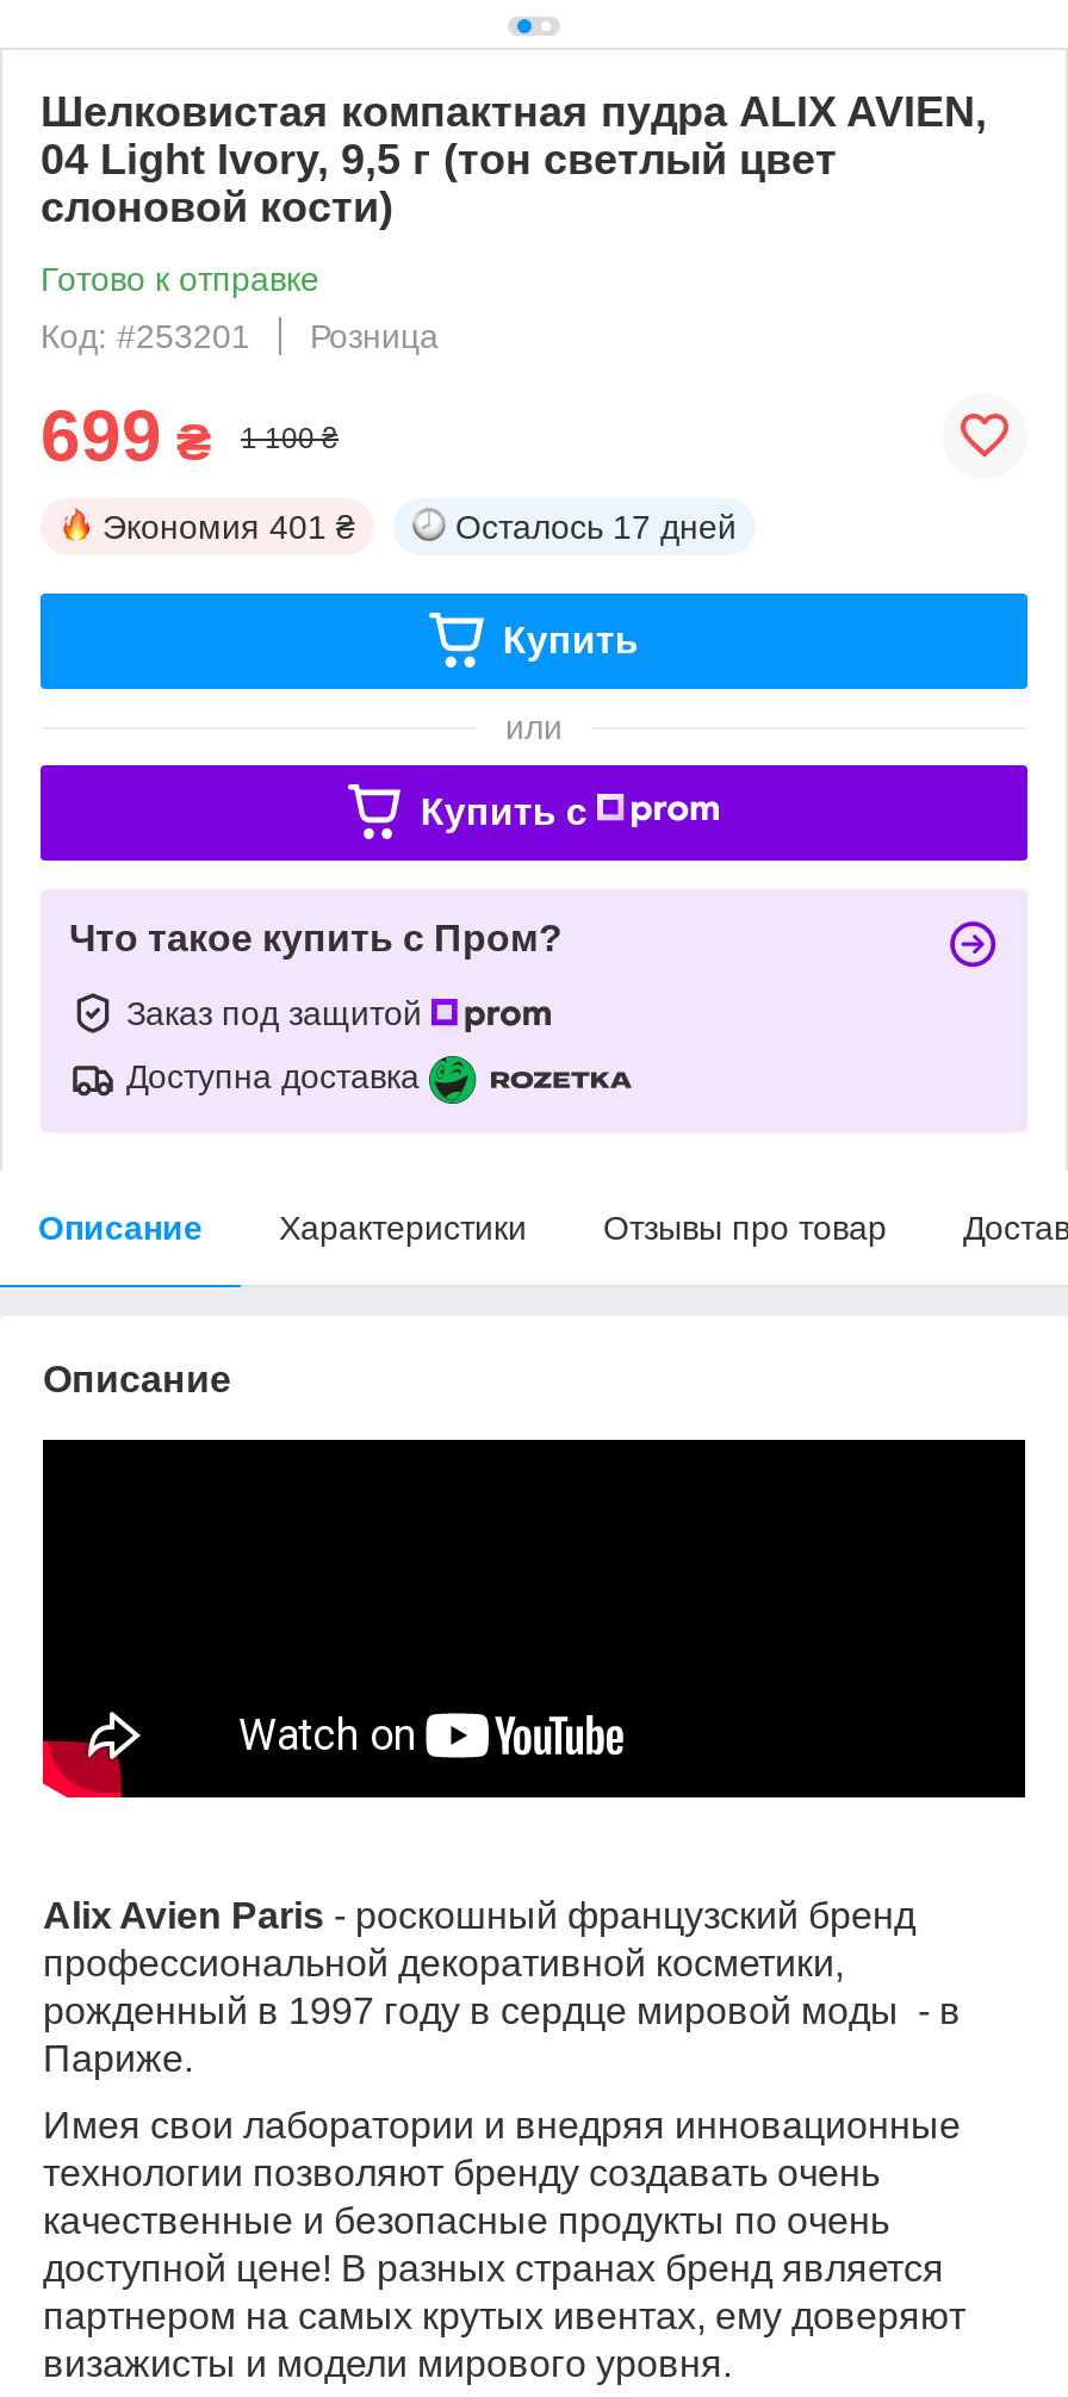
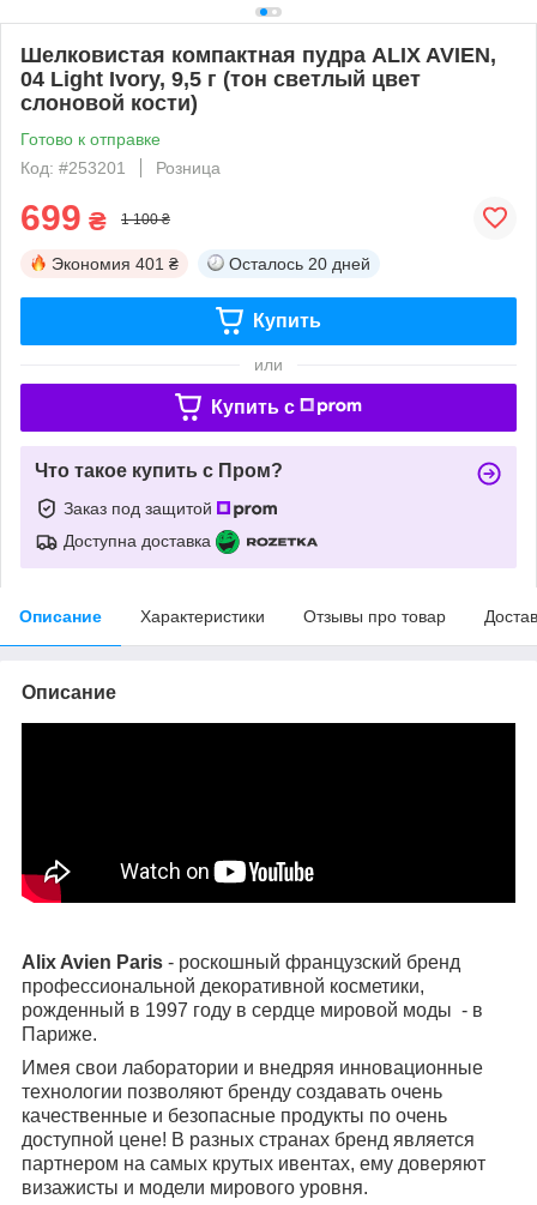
- Осталось 17 дней
+ Осталось 20 дней
